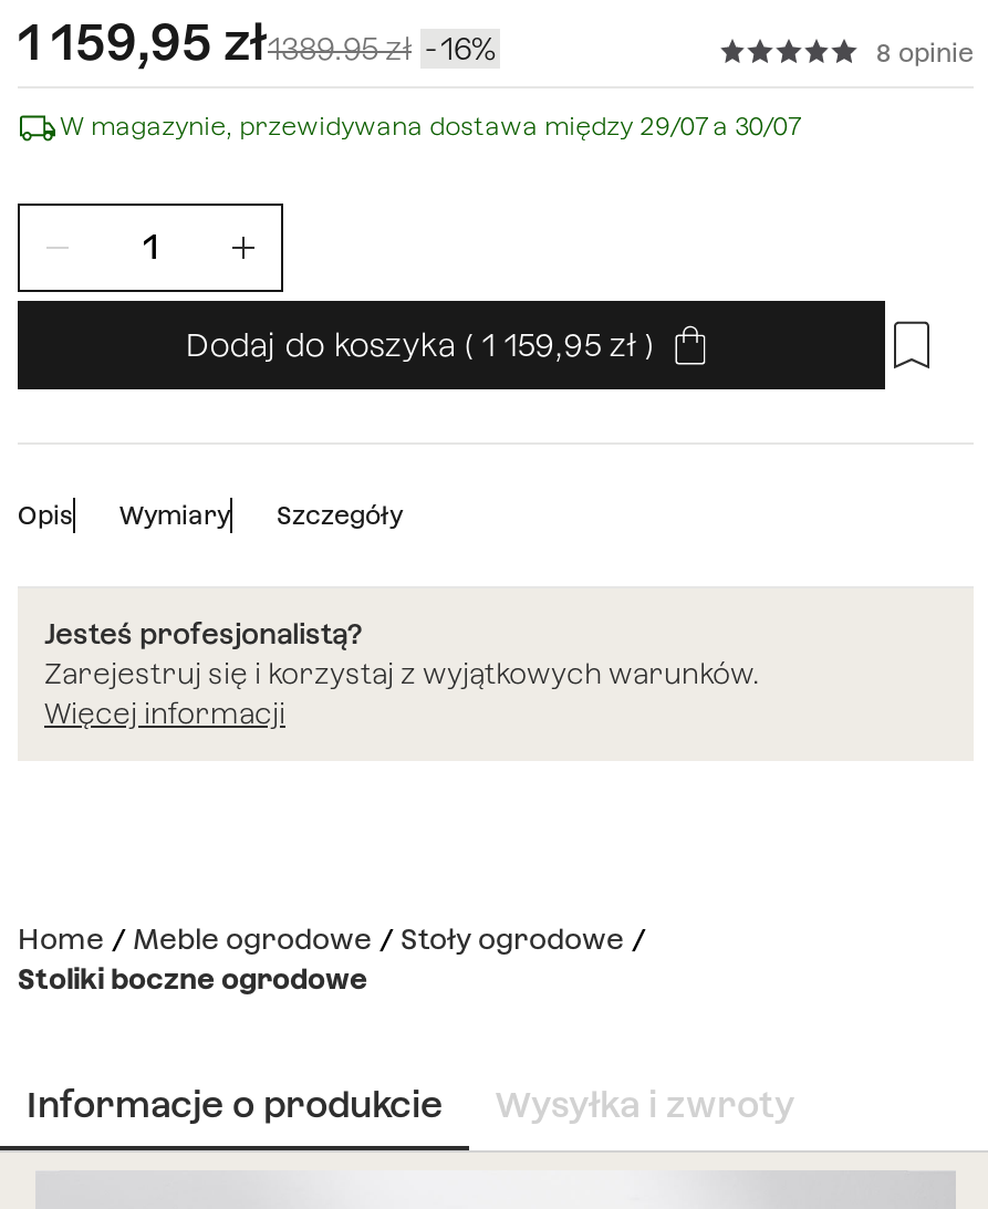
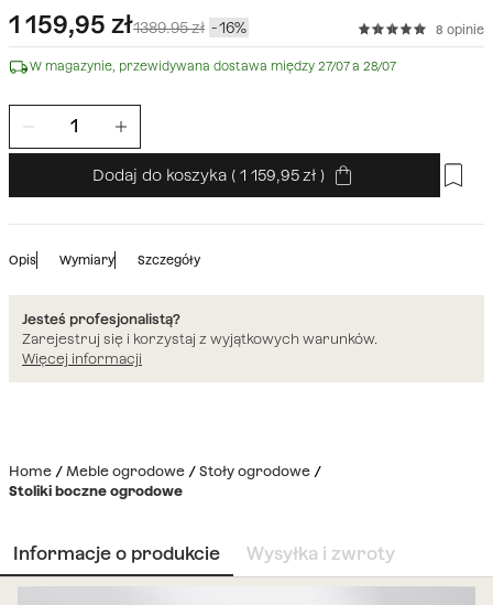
- W magazynie, przewidywana dostawa między 29/07 a 30/07
+ W magazynie, przewidywana dostawa między 27/07 a 28/07
